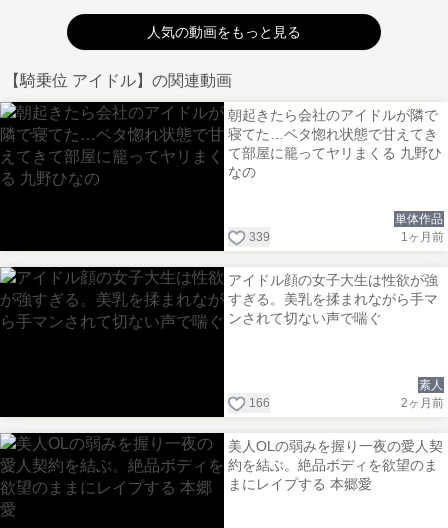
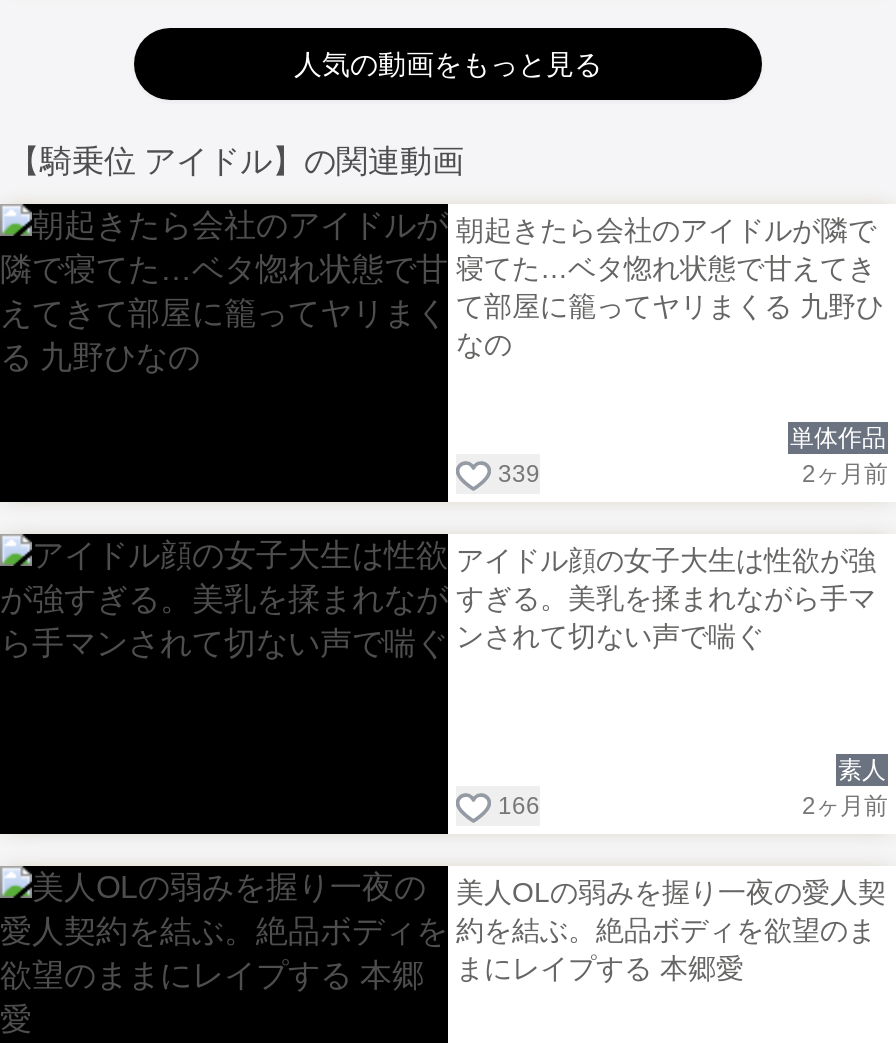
- 1ヶ月前
+ 2ヶ月前
